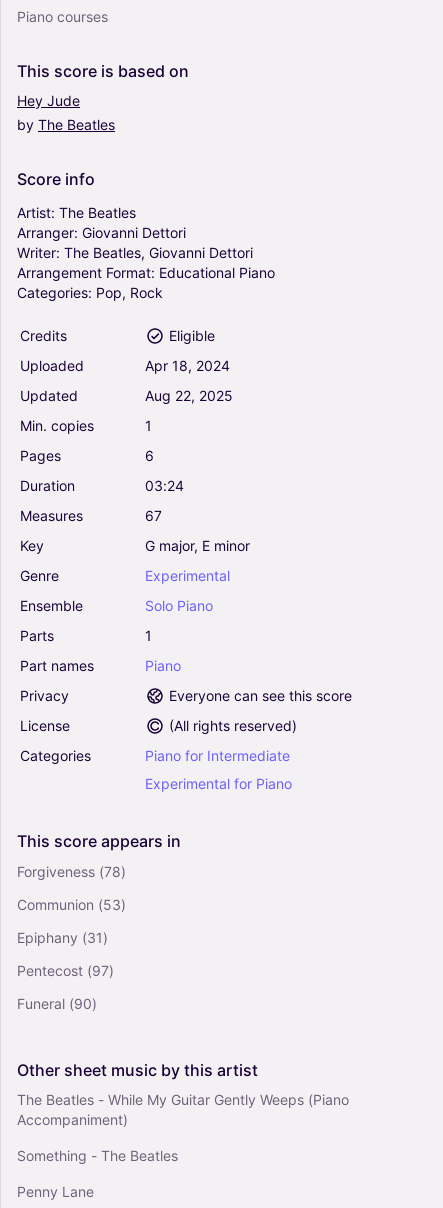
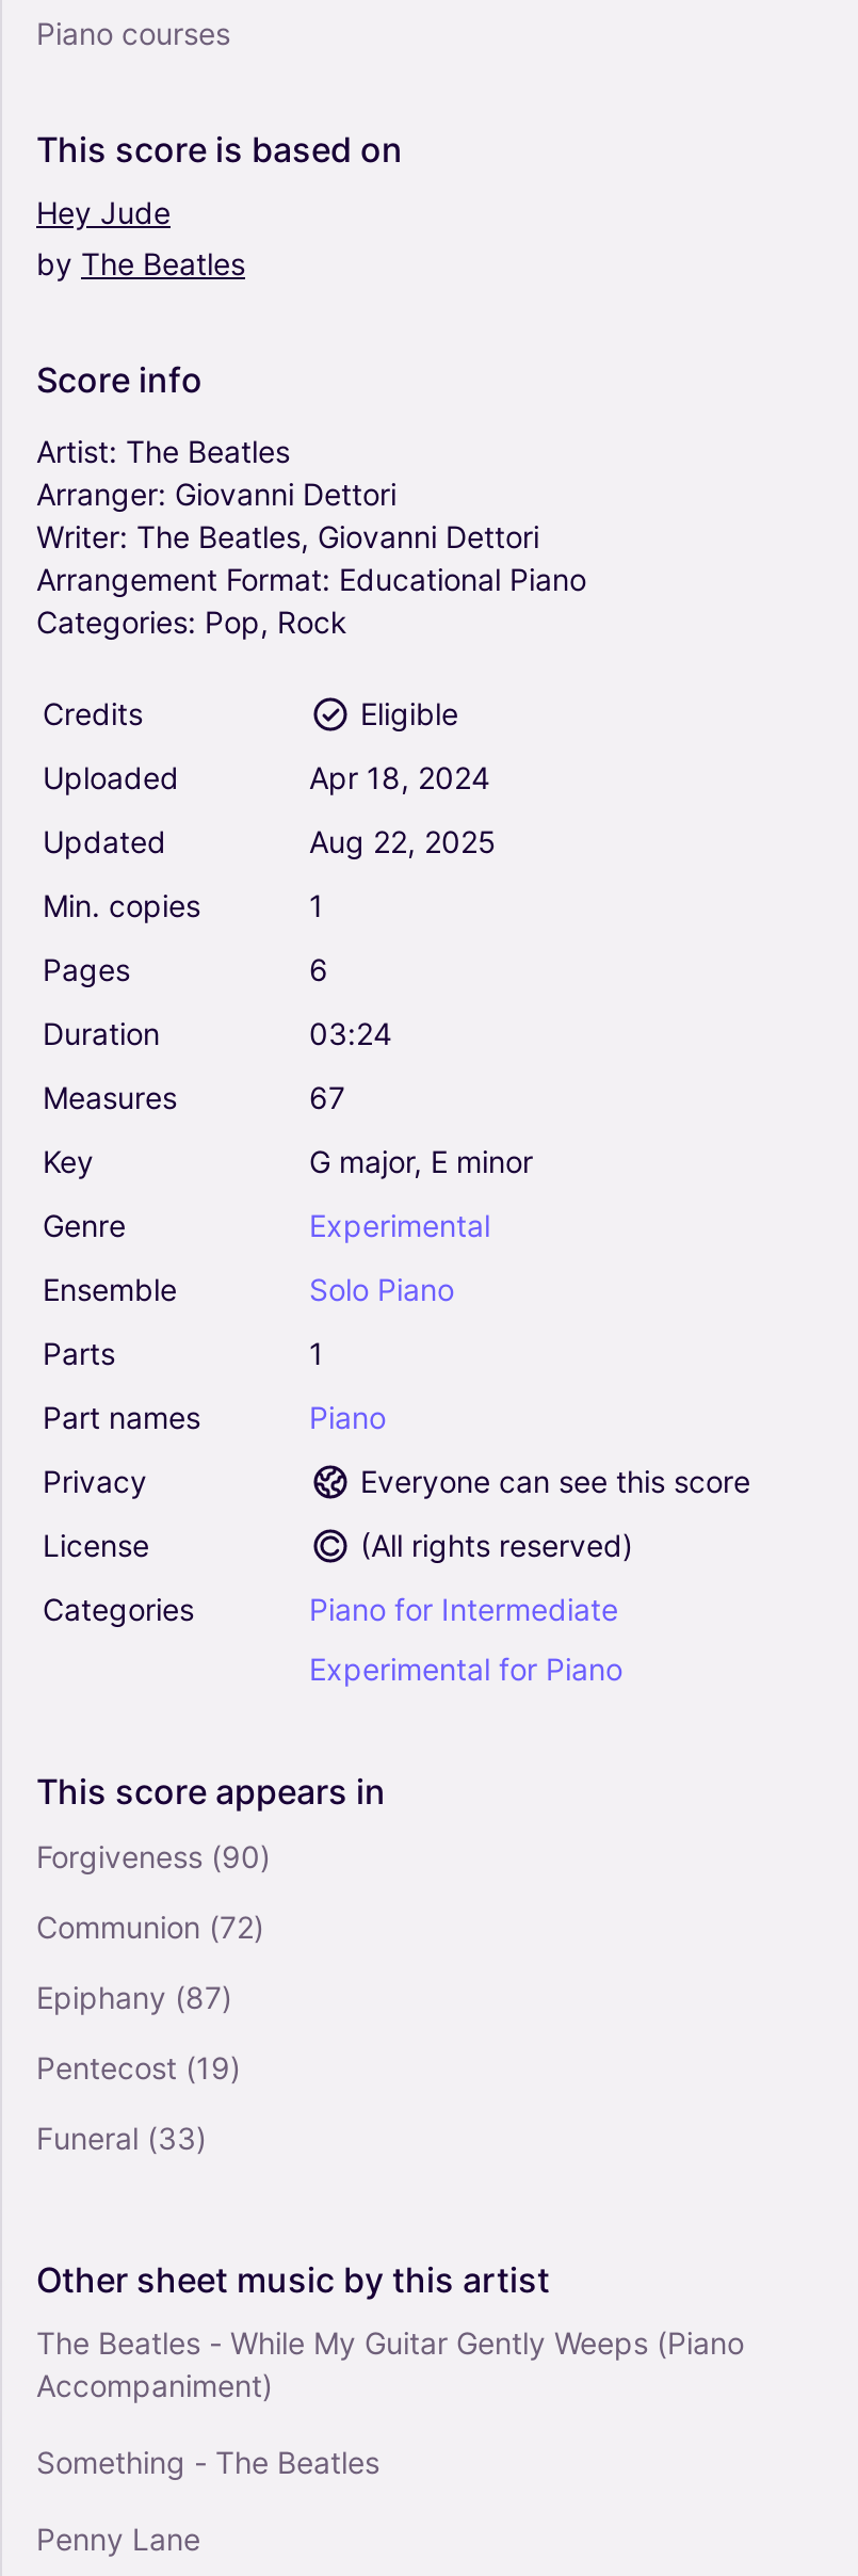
- Forgiveness (78)
+ Forgiveness (90)

- Communion (53)
+ Communion (72)

- Epiphany (31)
+ Epiphany (87)

- Pentecost (97)
+ Pentecost (19)

- Funeral (90)
+ Funeral (33)
